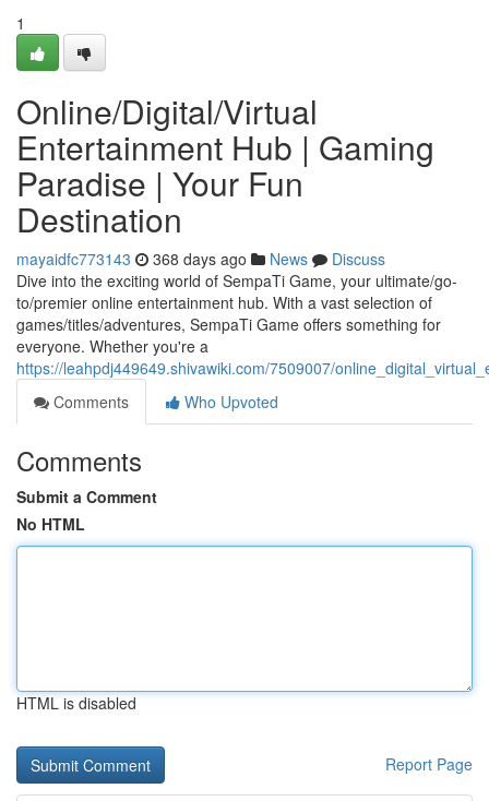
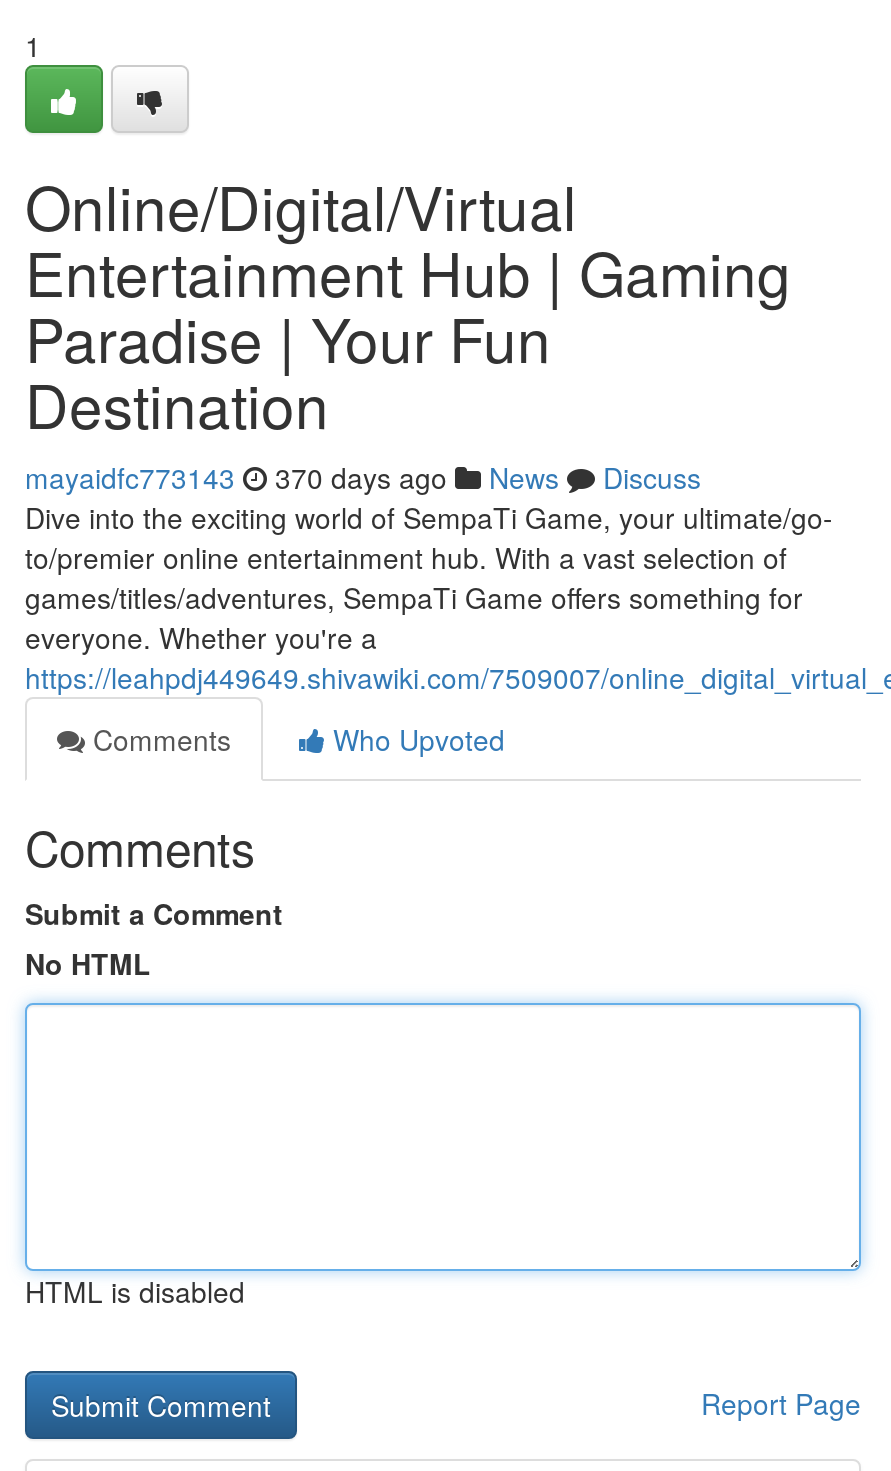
- mayaidfc773143 368 days ago News Discuss
+ mayaidfc773143 370 days ago News Discuss
